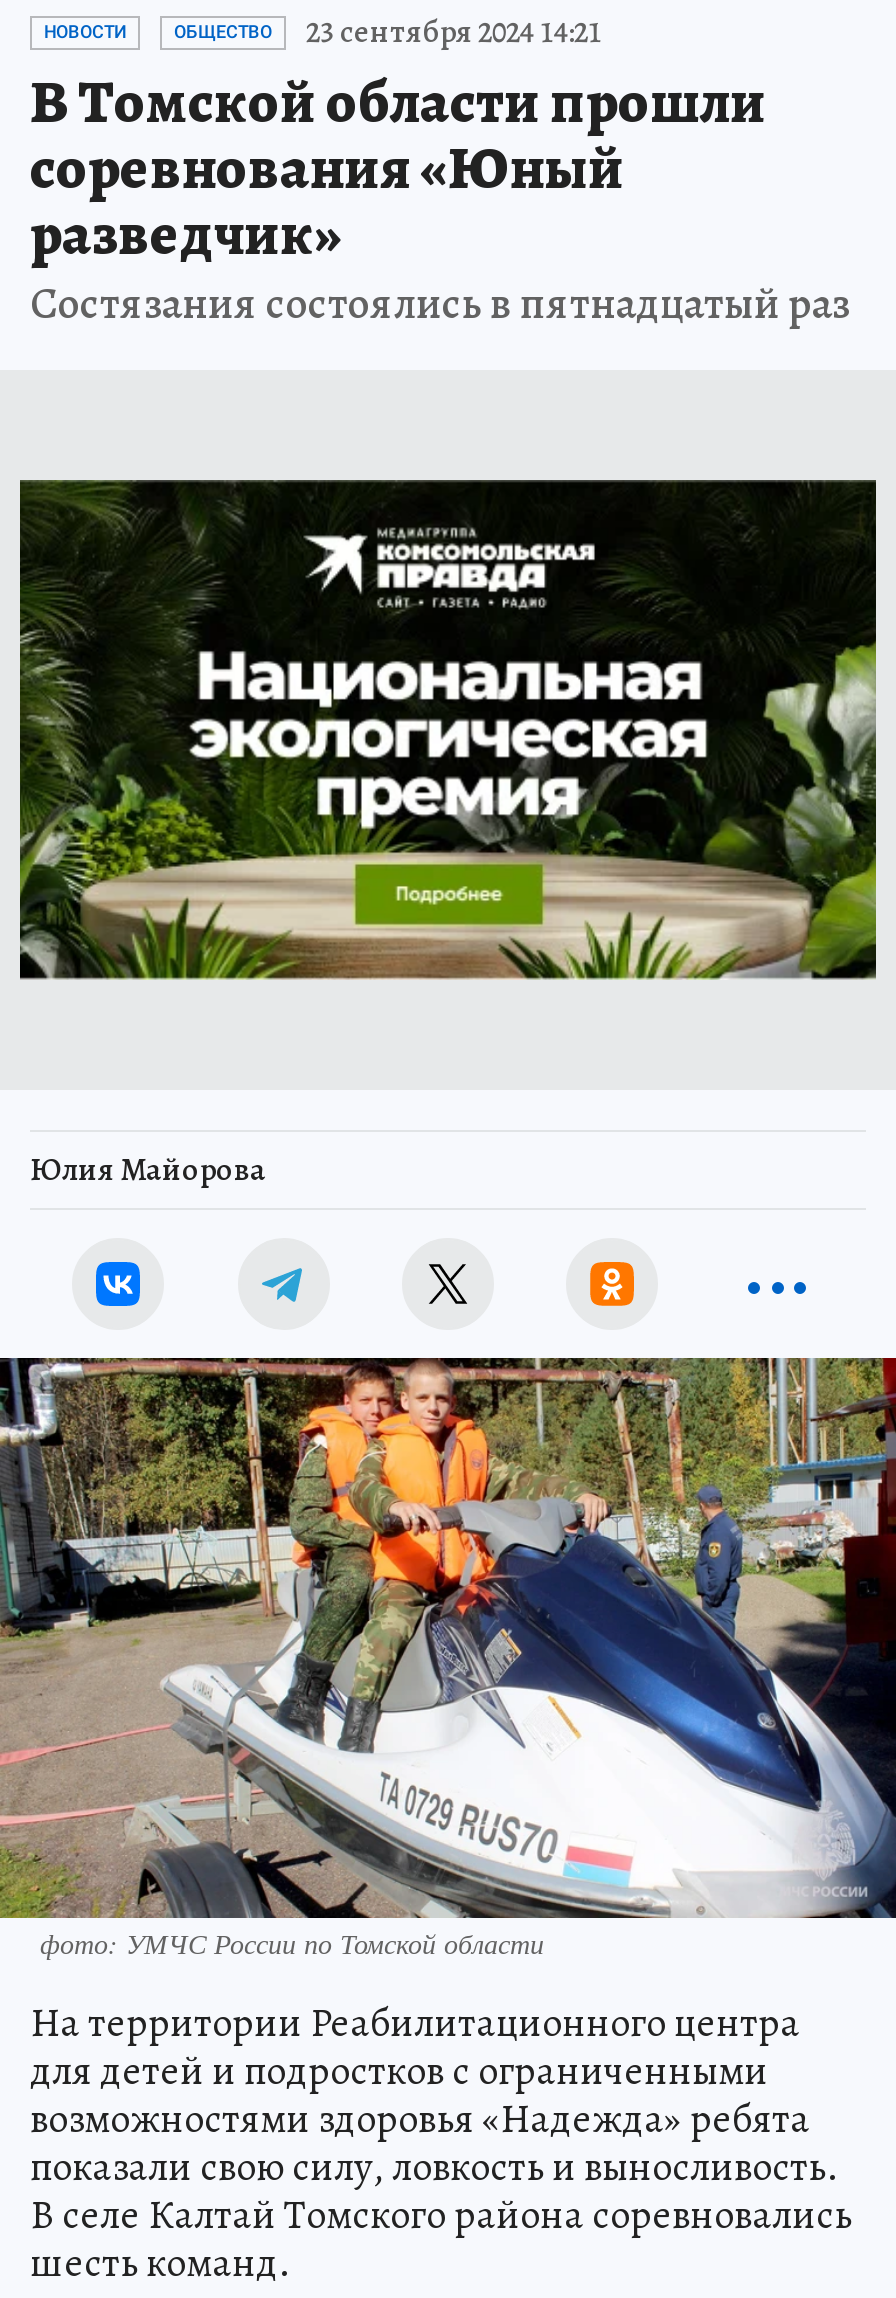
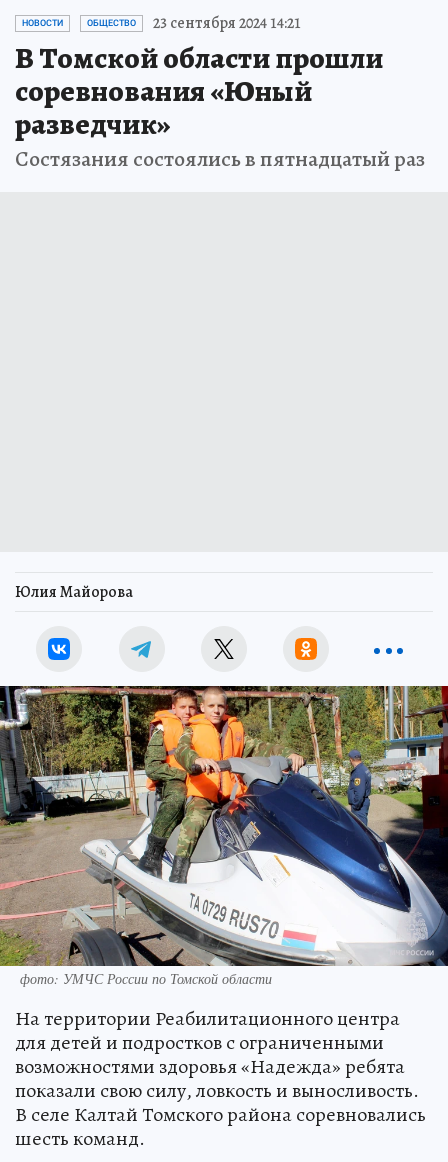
- [image]
